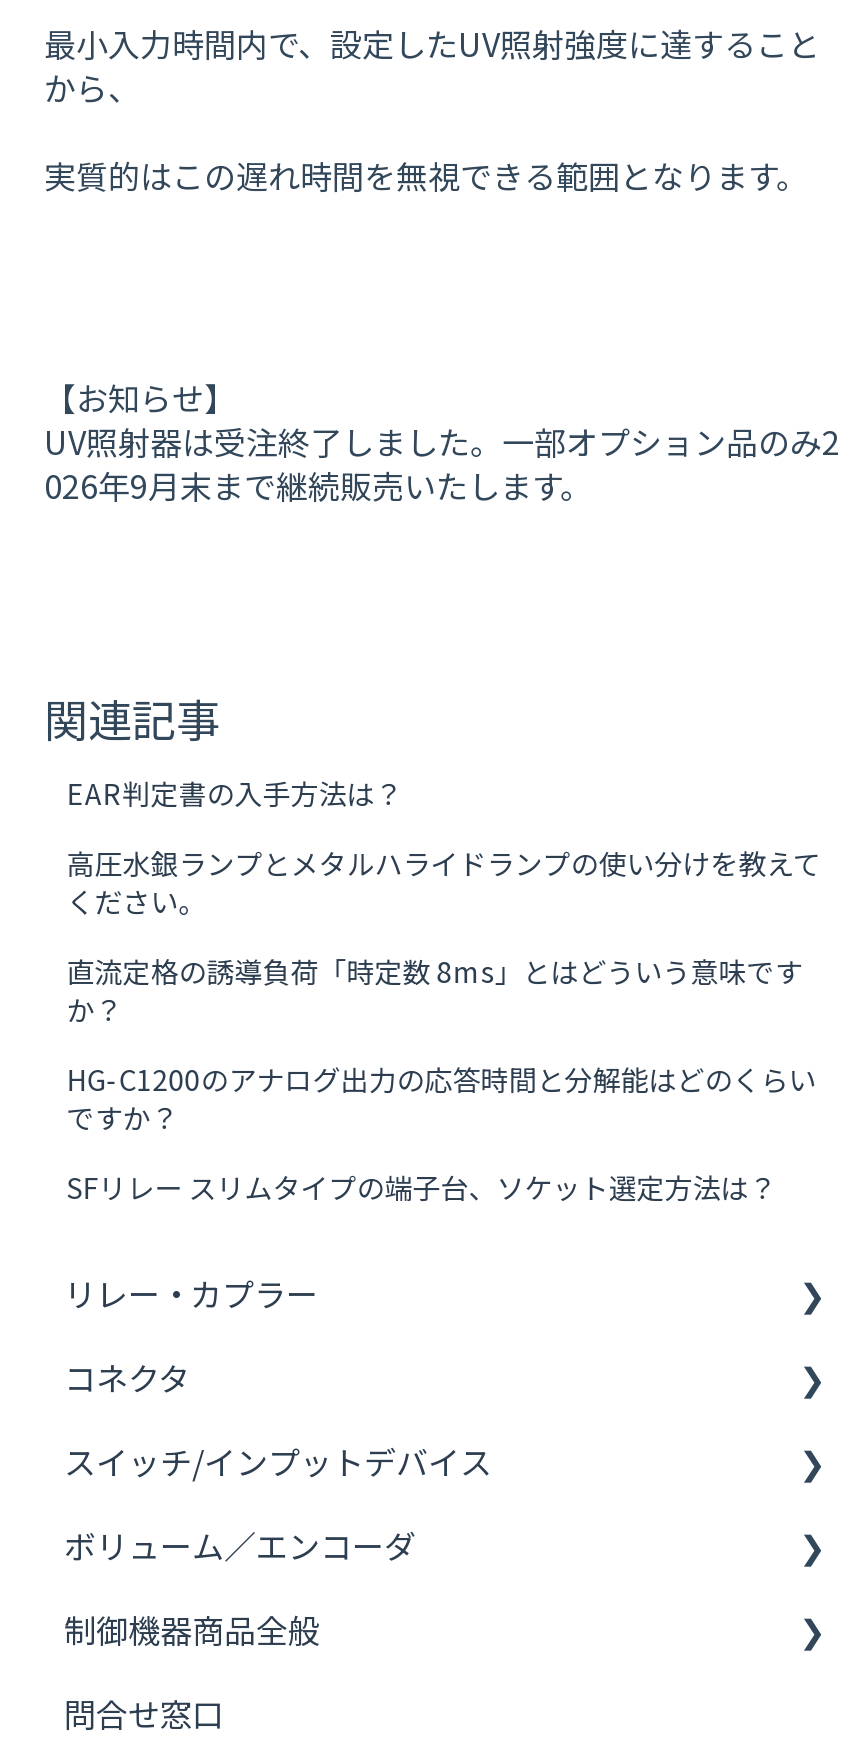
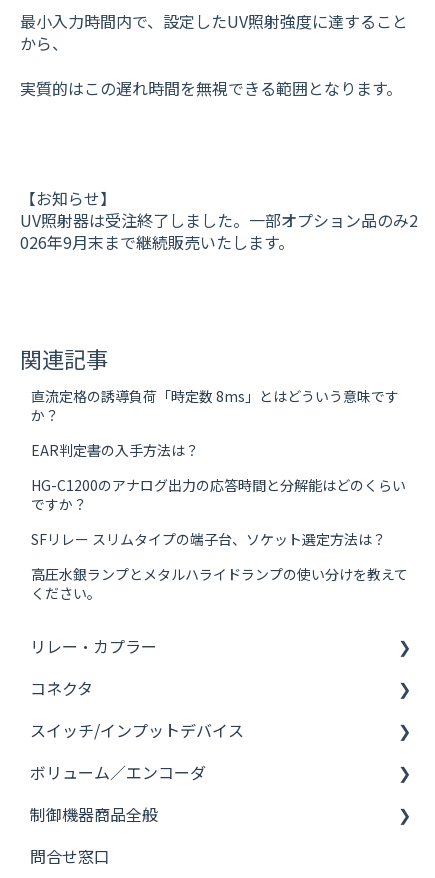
moved down: EAR判定書の入手方法は？

moved down: 高圧水銀ランプとメタルハライドランプの使い分けを教えて | ください。

moved up: 直流定格の誘導負荷「時定数 8ms」とはどういう意味です | か？

moved up: HG-C1200のアナログ出力の応答時間と分解能はどのくらい | ですか？ | SFリレー スリムタイプの端子台、ソケット選定方法は？
